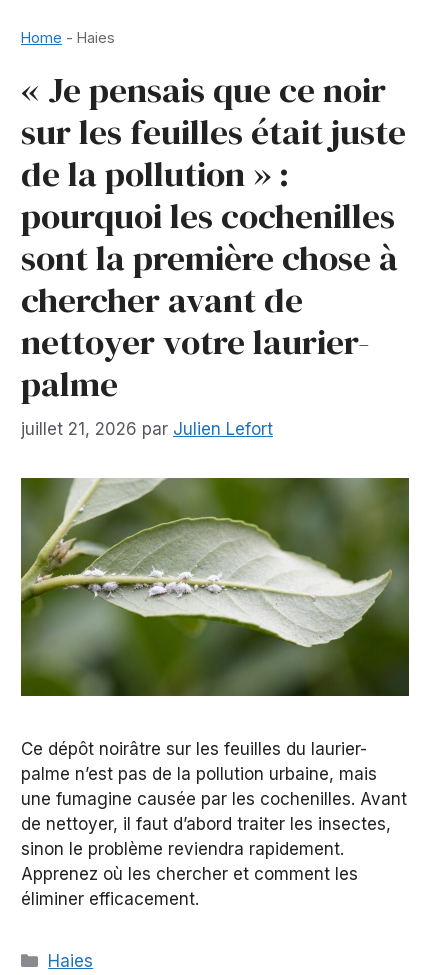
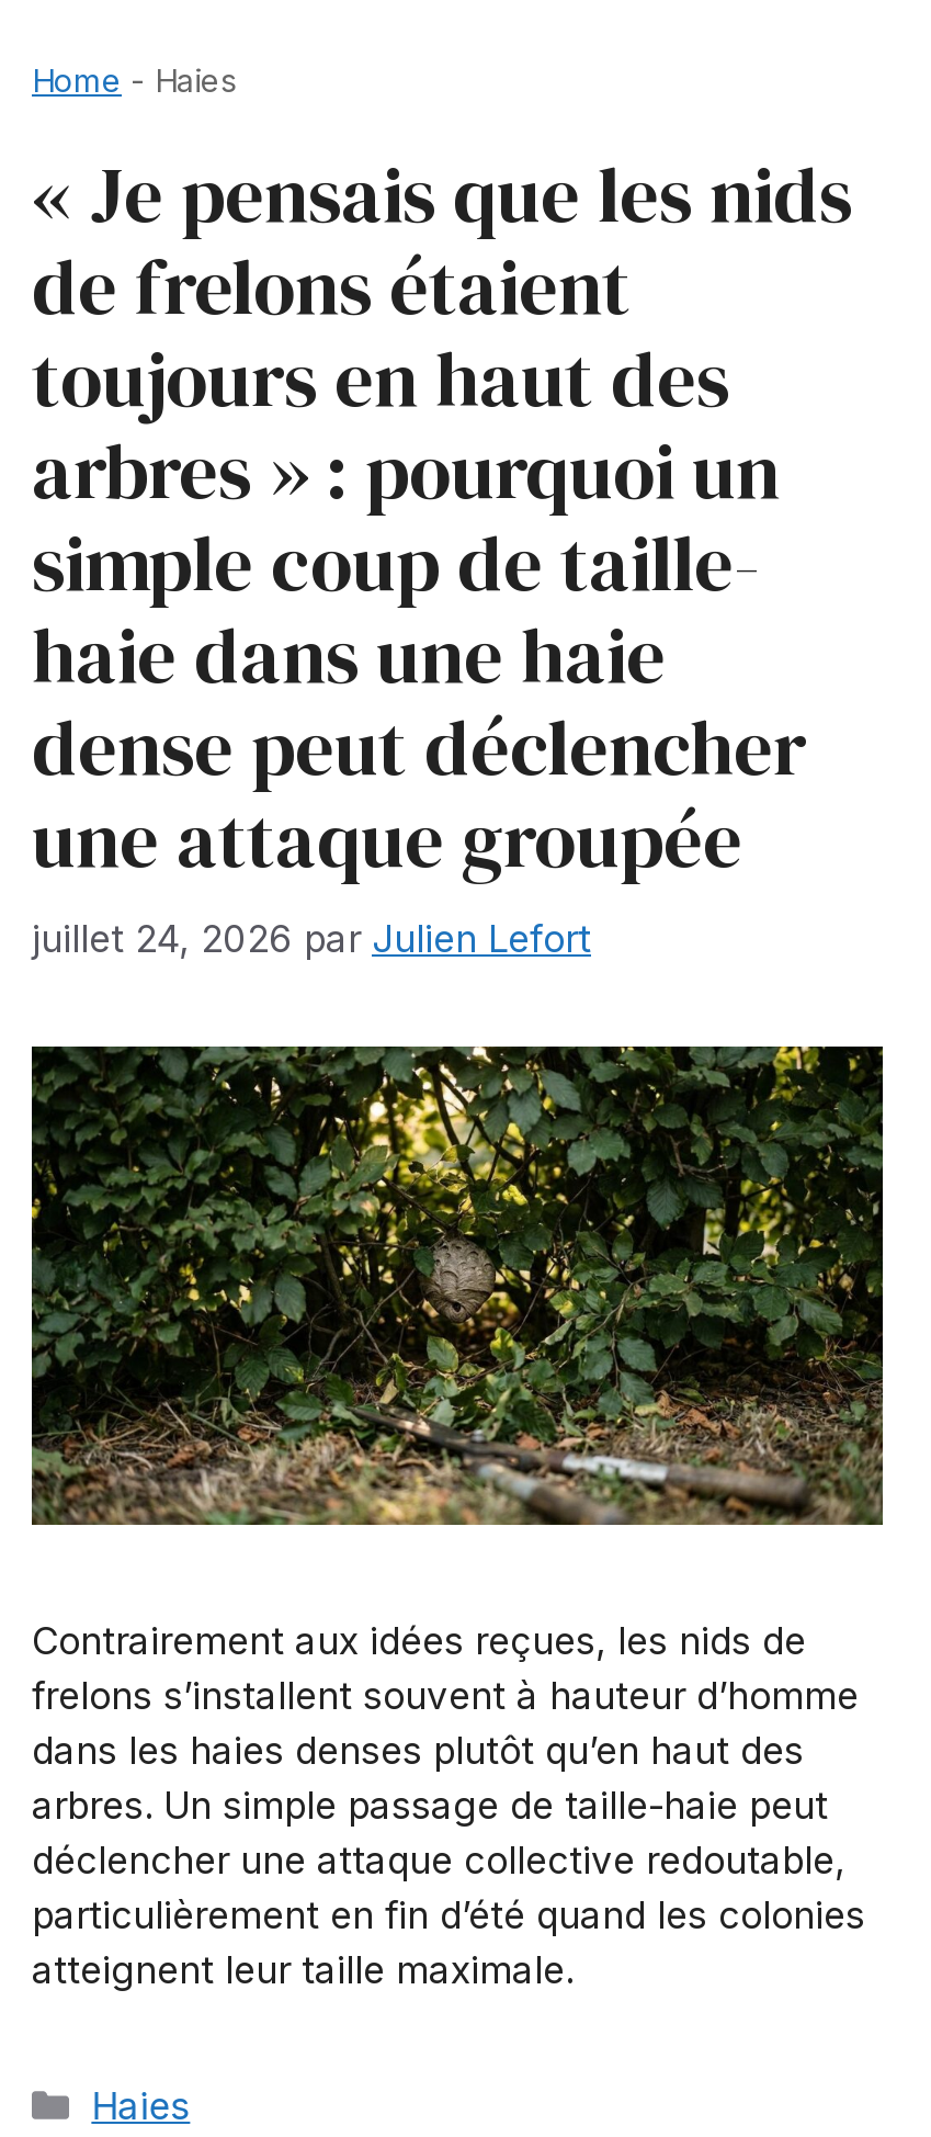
- « Je pensais que ce noir
- sur les feuilles était juste
- de la pollution » :
- pourquoi les cochenilles
- sont la première chose à
- chercher avant de
- nettoyer votre laurier-
- palme
- juillet 21, 2026 par Julien Lefort
+ « Je pensais que les nids
+ de frelons étaient
+ toujours en haut des
+ arbres » : pourquoi un
+ simple coup de taille-
+ haie dans une haie
+ dense peut déclencher
+ une attaque groupée
+ juillet 24, 2026 par Julien Lefort

- [image]
+ [image]

- Ce dépôt noirâtre sur les feuilles du laurier-
- palme n’est pas de la pollution urbaine, mais
- une fumagine causée par les cochenilles. Avant
- de nettoyer, il faut d’abord traiter les insectes,
- sinon le problème reviendra rapidement.
- Apprenez où les chercher et comment les
- éliminer efficacement.
+ Contrairement aux idées reçues, les nids de
+ frelons s’installent souvent à hauteur d’homme
+ dans les haies denses plutôt qu’en haut des
+ arbres. Un simple passage de taille-haie peut
+ déclencher une attaque collective redoutable,
+ particulièrement en fin d’été quand les colonies
+ atteignent leur taille maximale.
